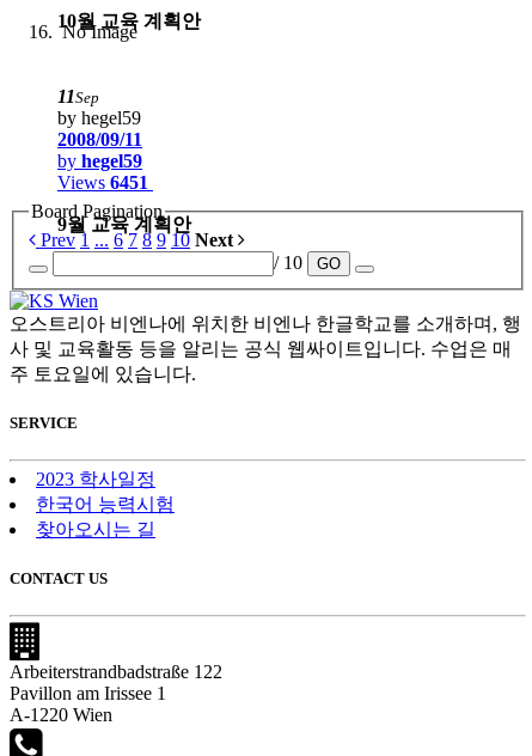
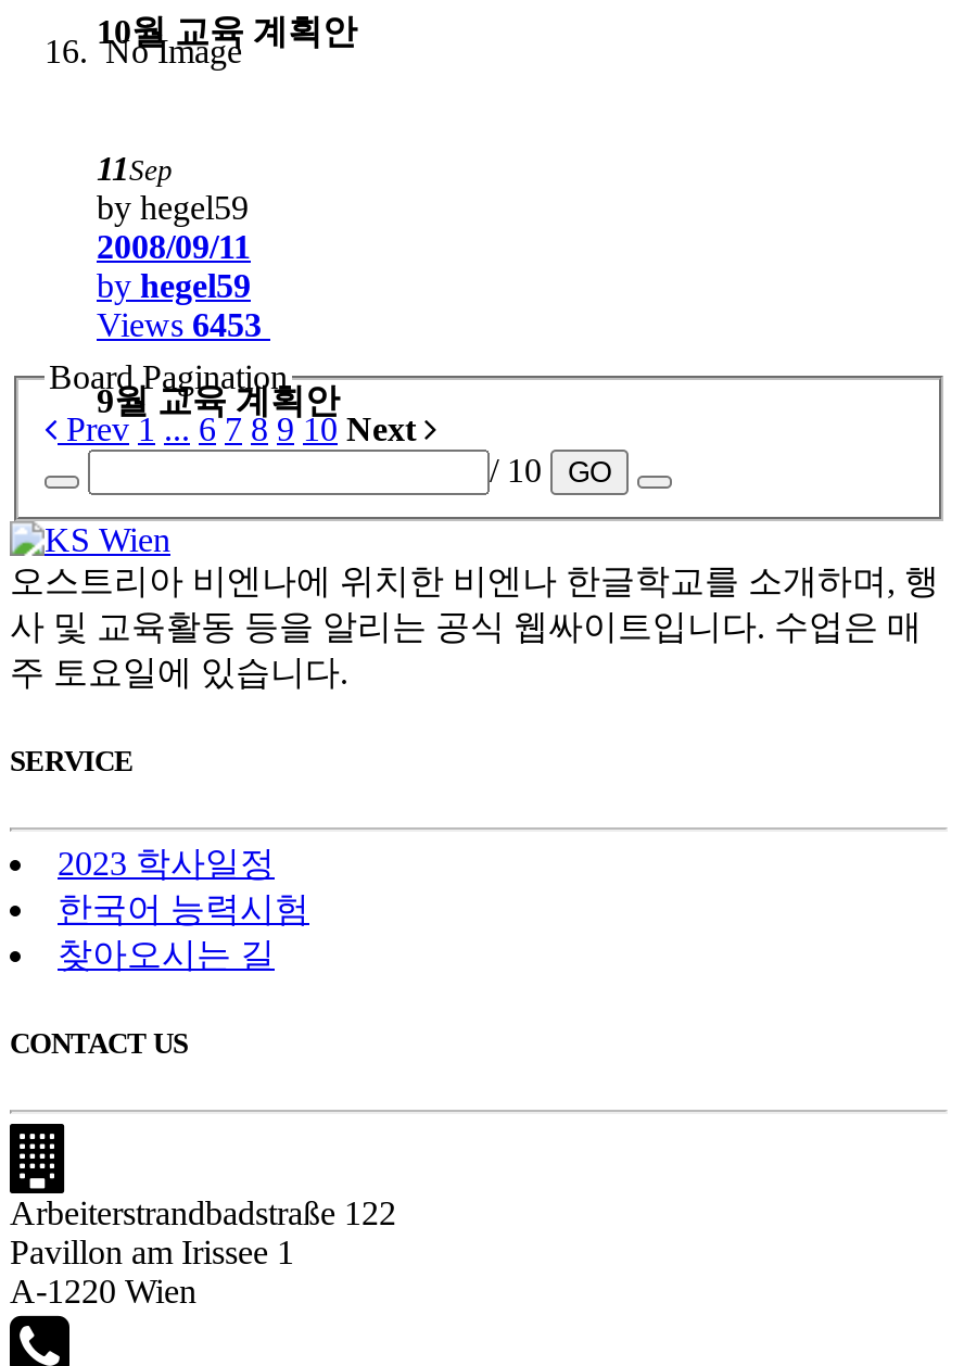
- Views6451
+ Views6453
